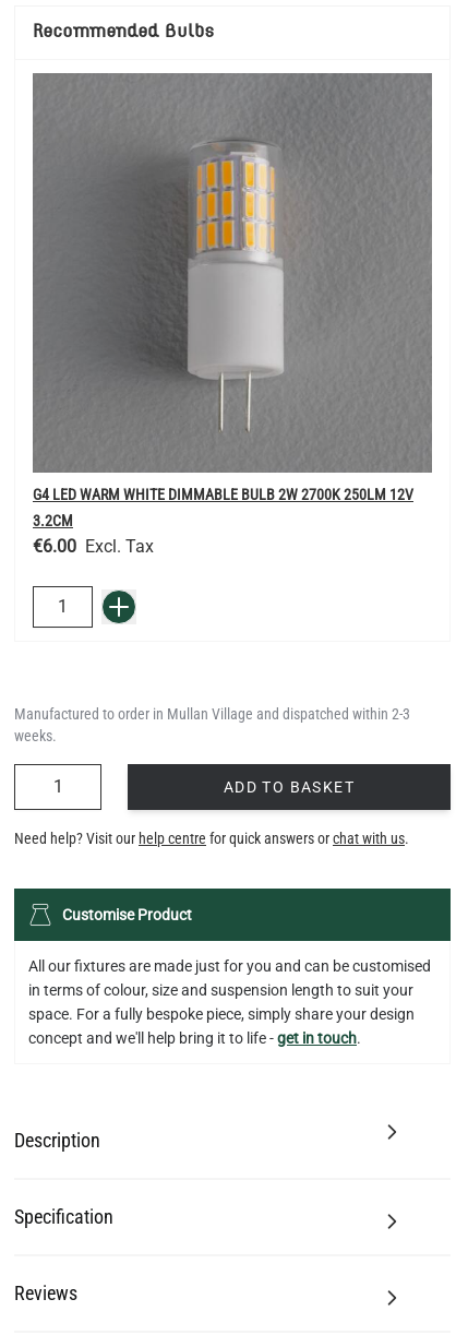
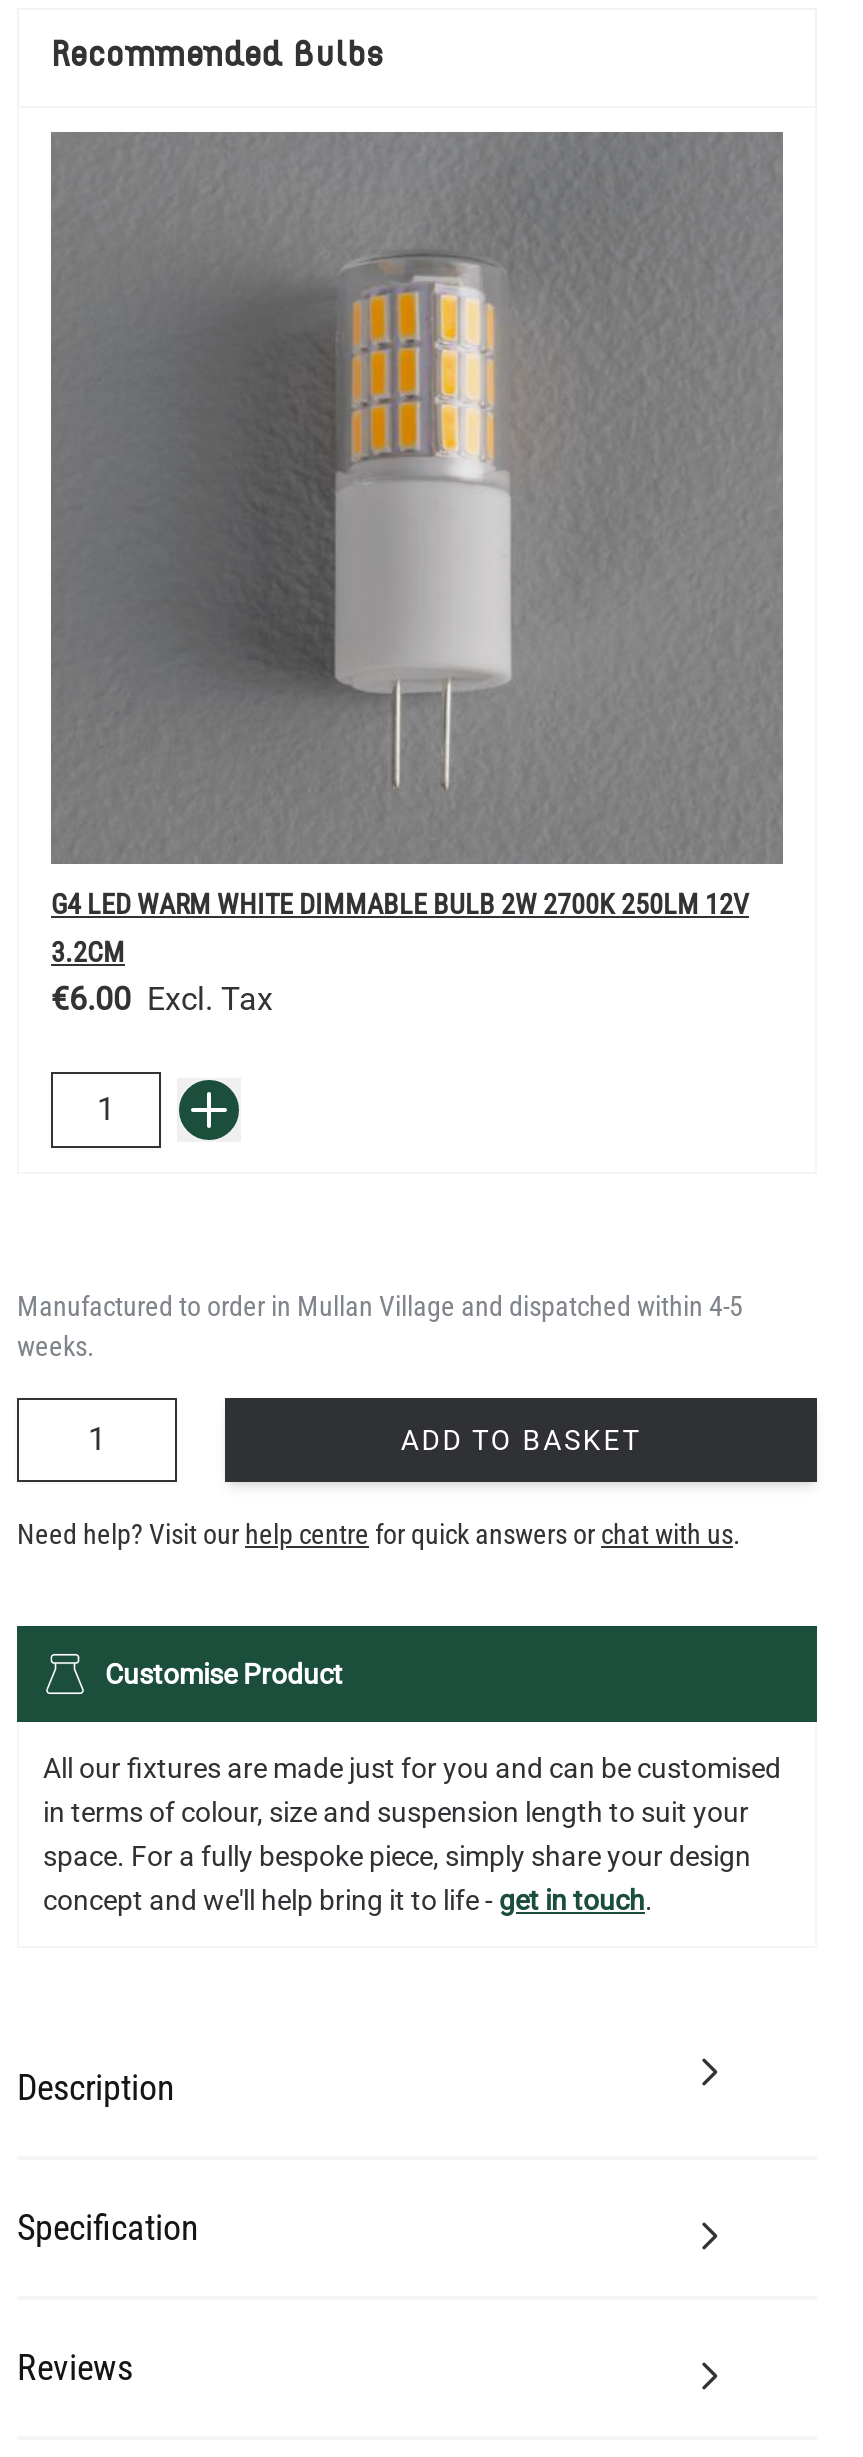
- Manufactured to order in Mullan Village and dispatched within 2-3
+ Manufactured to order in Mullan Village and dispatched within 4-5
